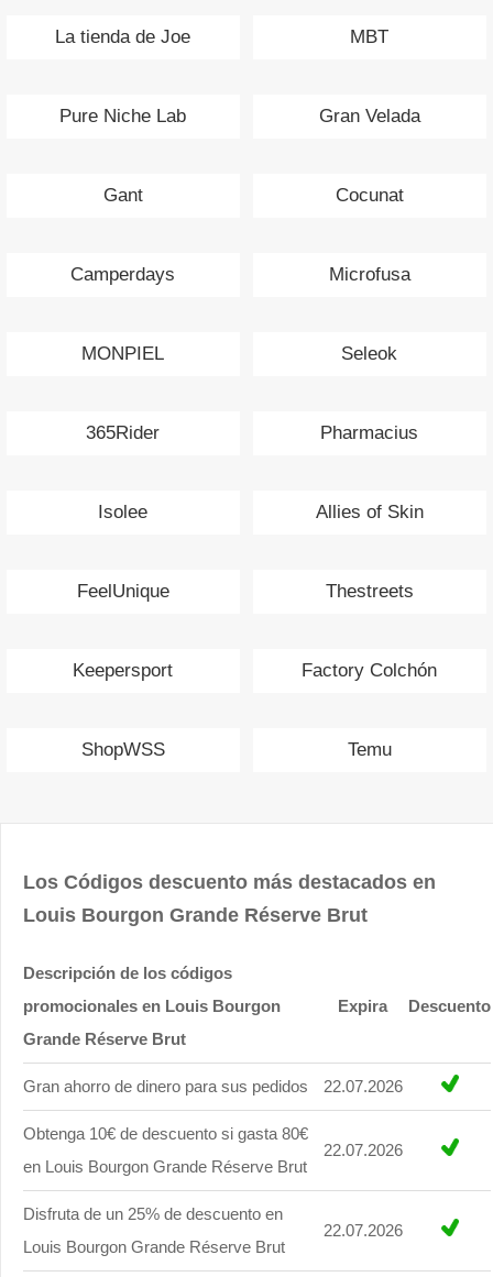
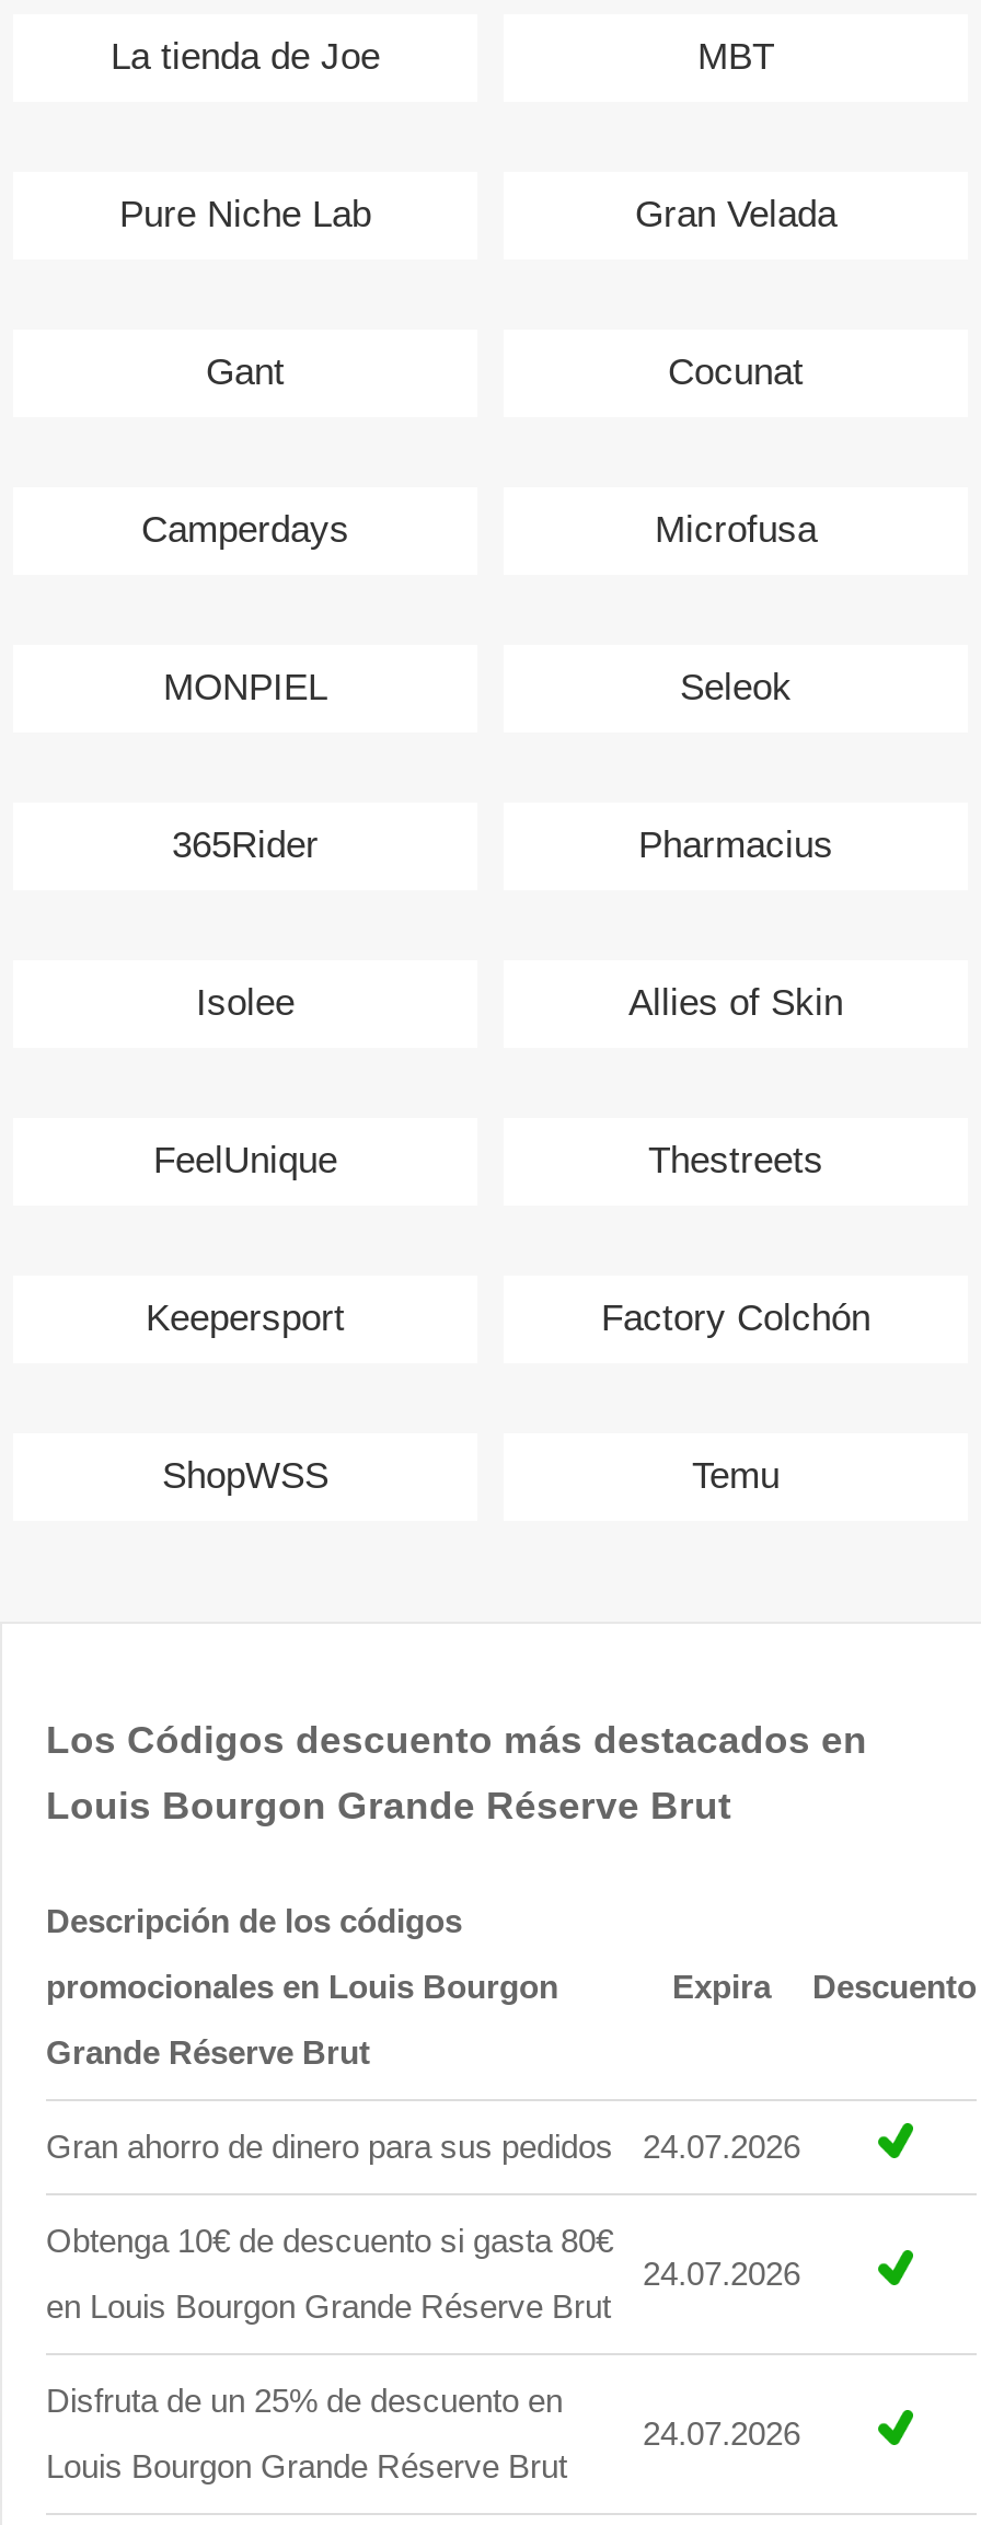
- Gran ahorro de dinero para sus pedidos 22.07.2026
+ Gran ahorro de dinero para sus pedidos 24.07.2026

- 22.07.2026
+ 24.07.2026

- 22.07.2026
+ 24.07.2026
